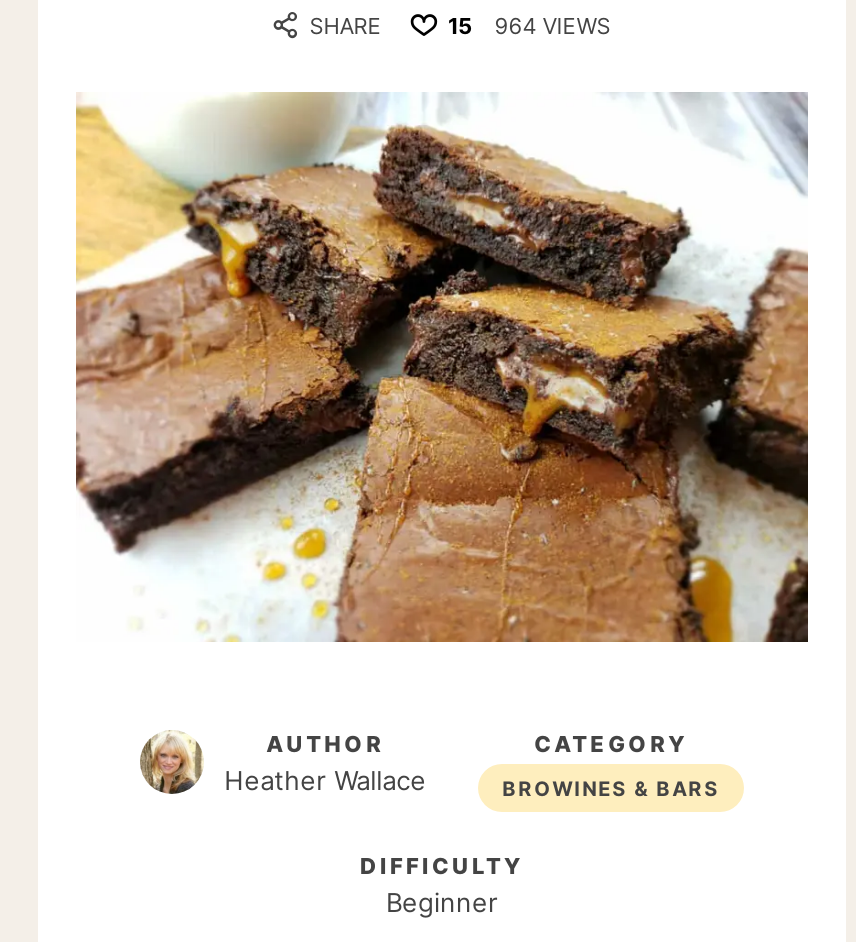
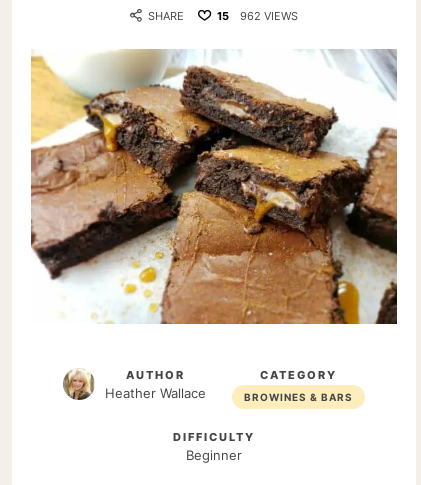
- 15 964 VIEWS
+ 15 962 VIEWS
